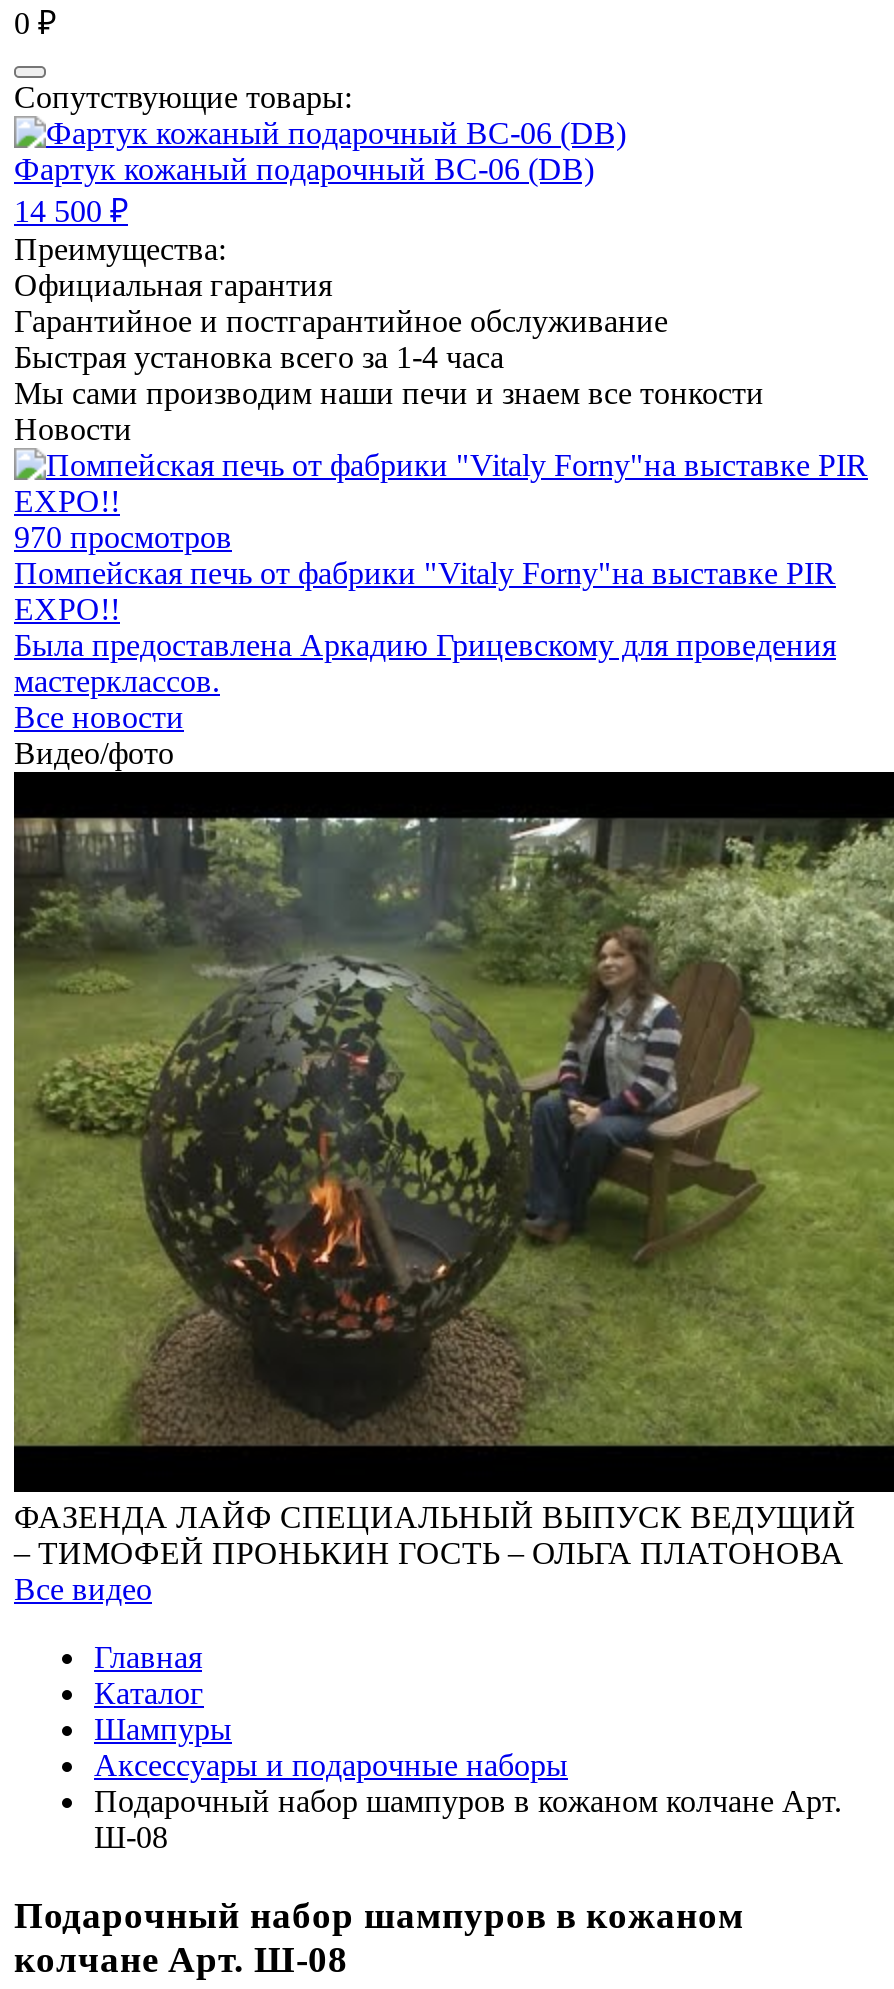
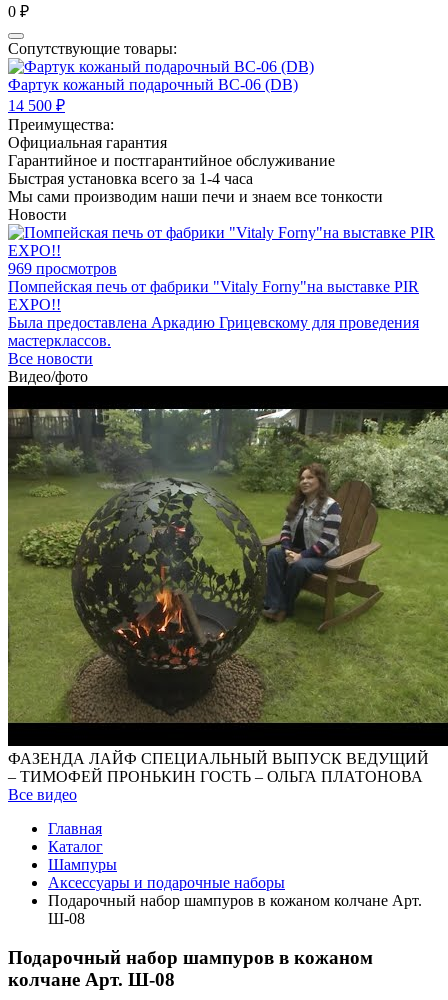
- 970 просмотров
+ 969 просмотров
